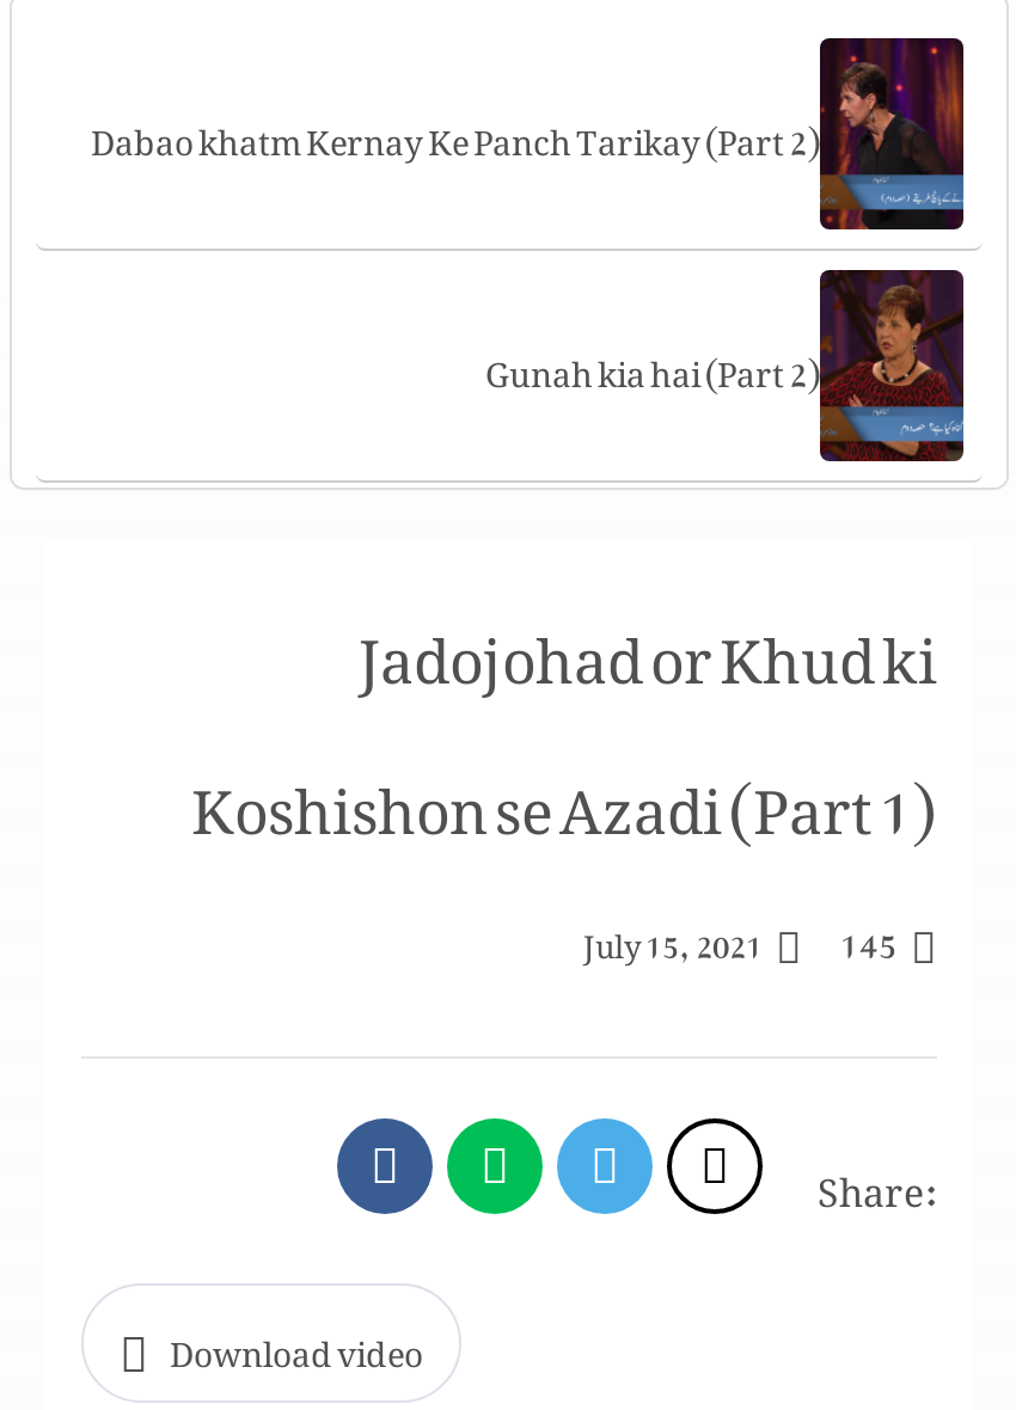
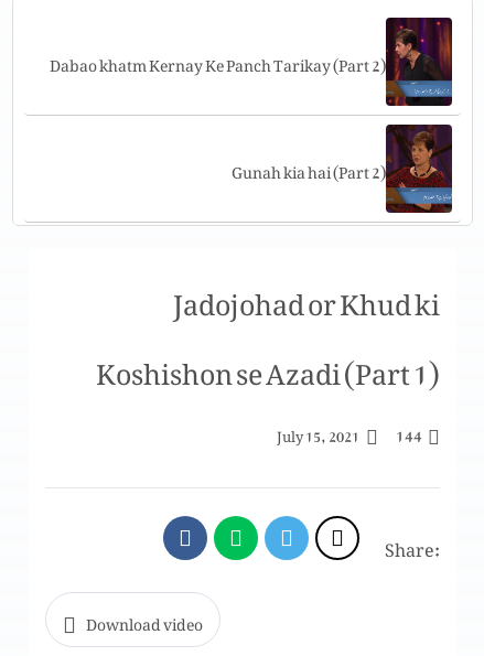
- 145
+ 144
